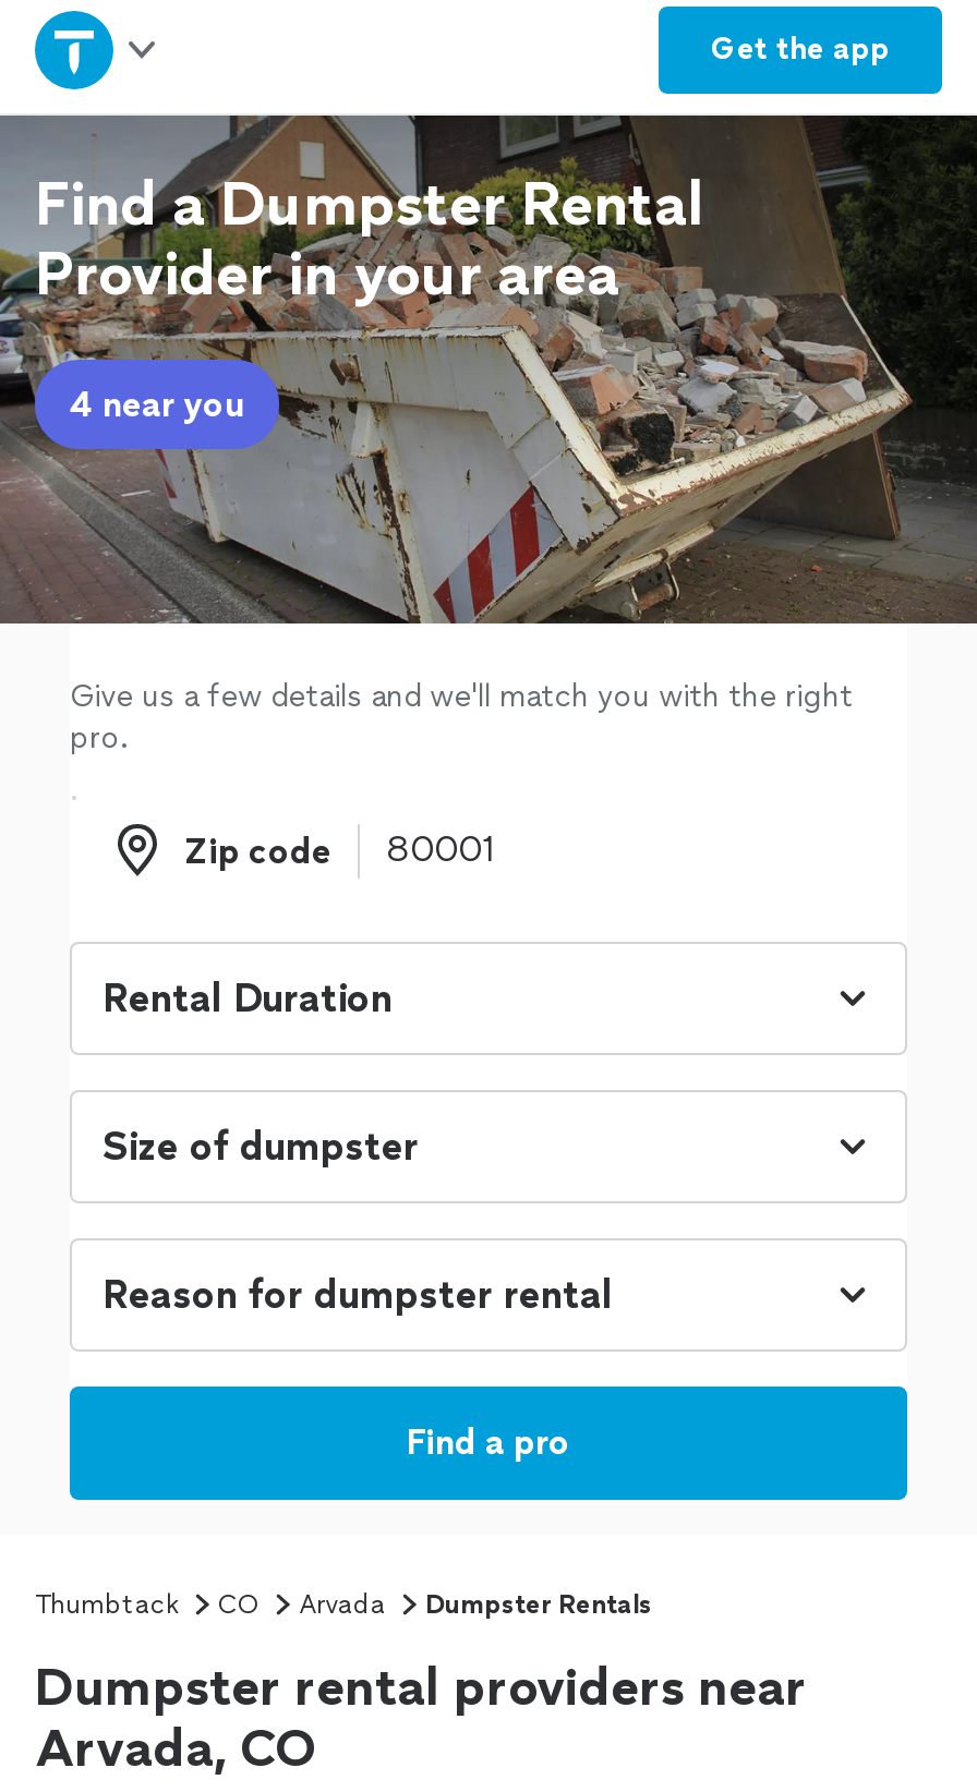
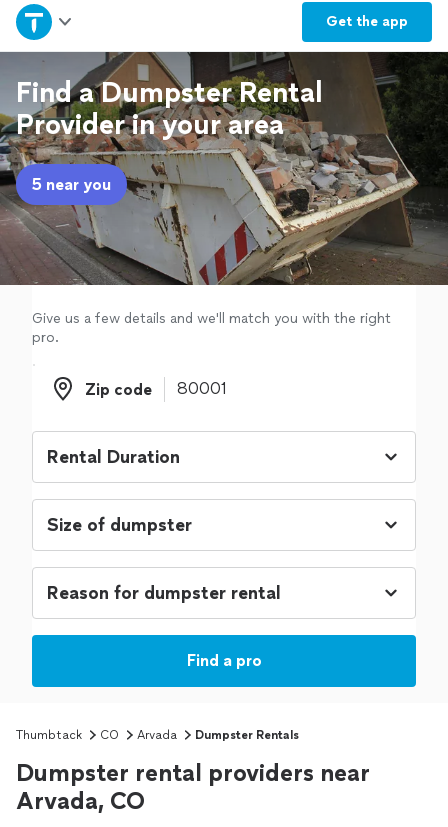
- 4 near you
+ 5 near you
